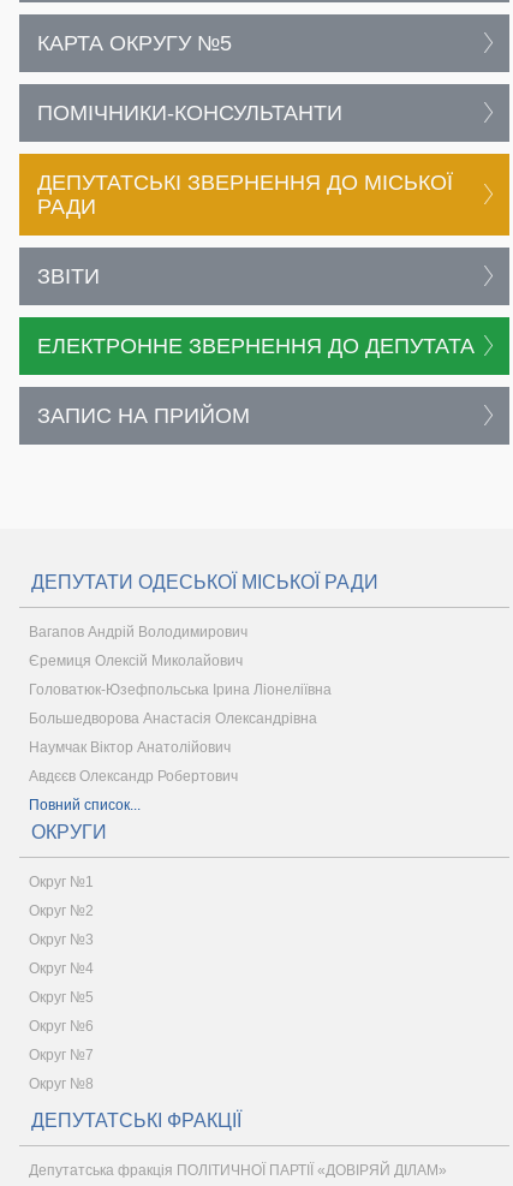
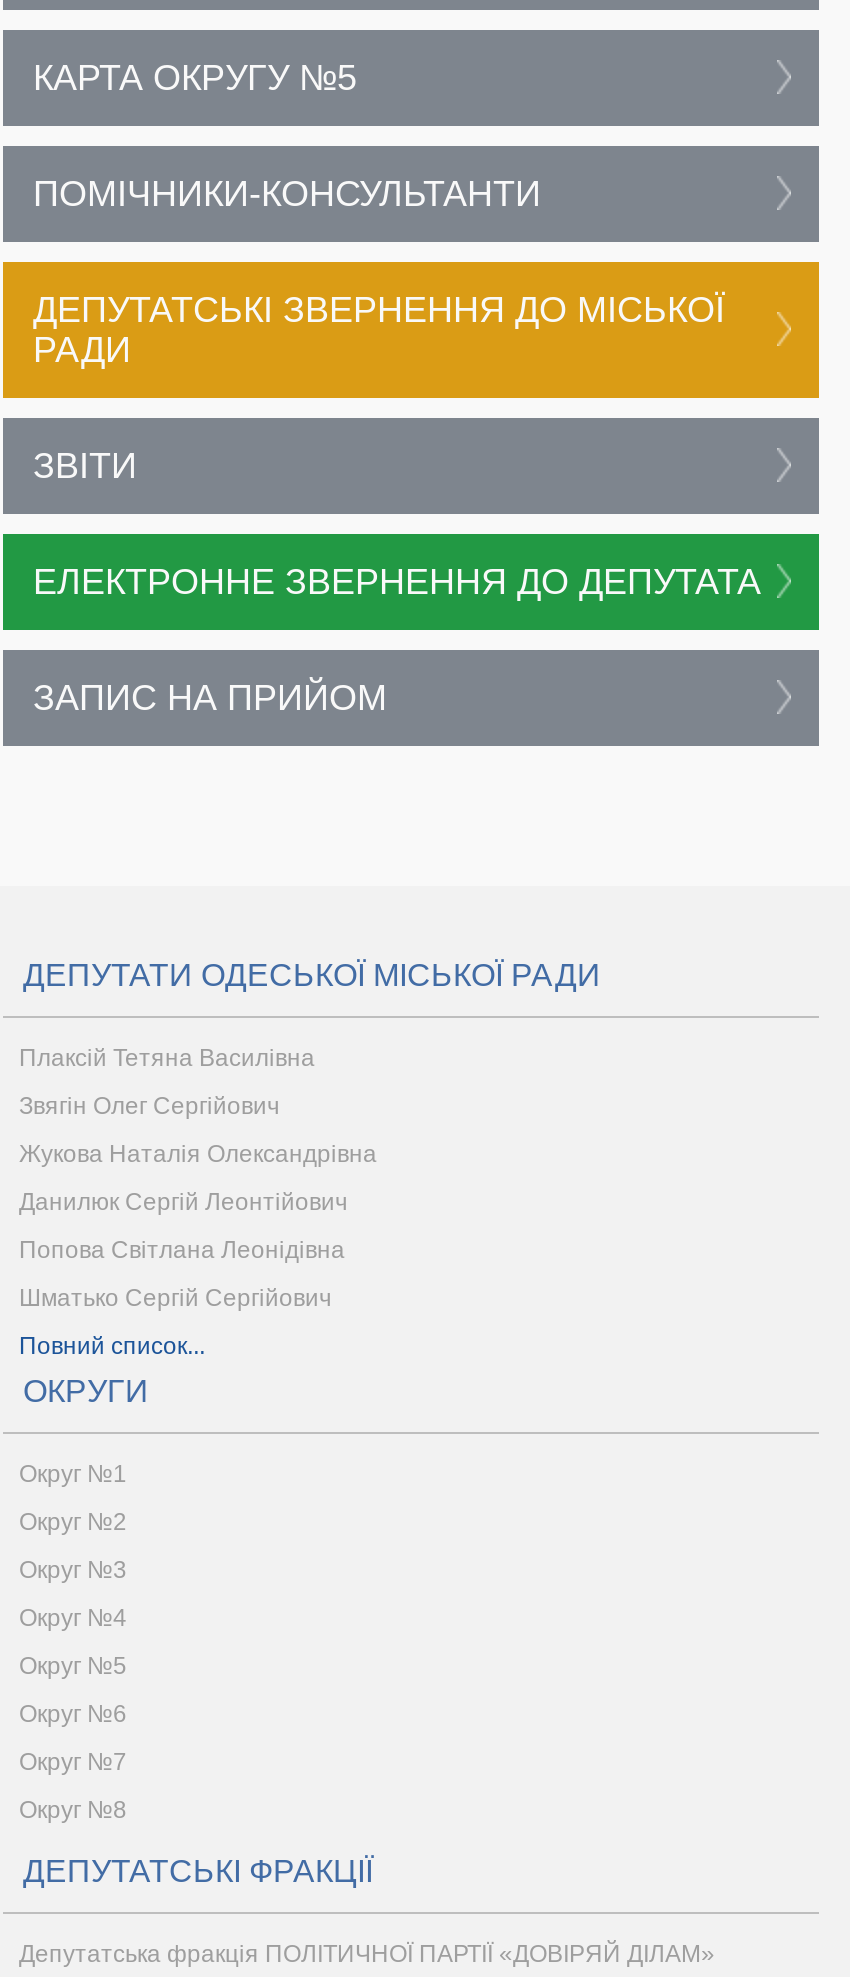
- Вагапов Андрій Володимирович
+ Плаксій Тетяна Василівна

- Єремиця Олексій Миколайович
+ Звягін Олег Сергійович

- Головатюк-Юзефпольська Ірина Ліонеліївна
+ Жукова Наталія Олександрівна

- Большедворова Анастасія Олександрівна
+ Данилюк Сергій Леонтійович

- Наумчак Віктор Анатолійович
+ Попова Світлана Леонідівна

- Авдєєв Олександр Робертович
+ Шматько Сергій Сергійович
